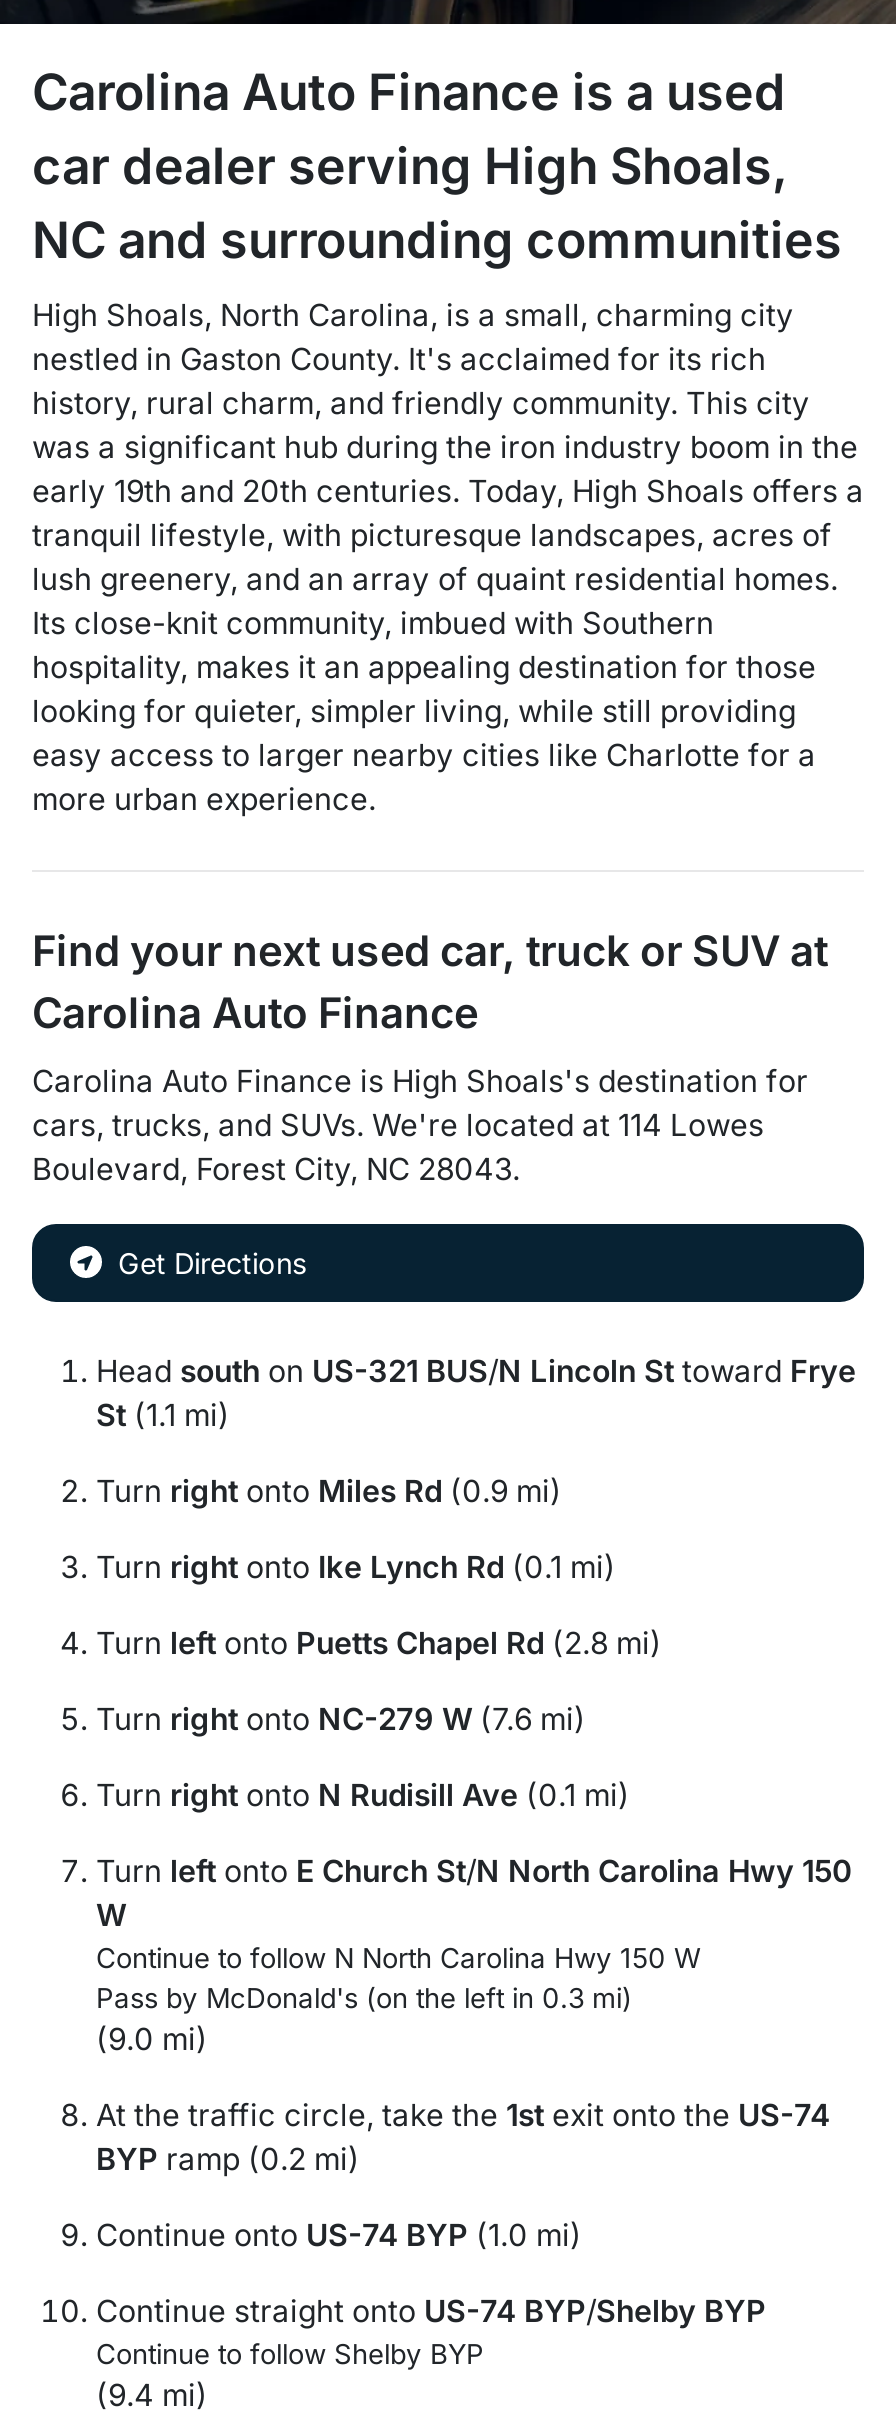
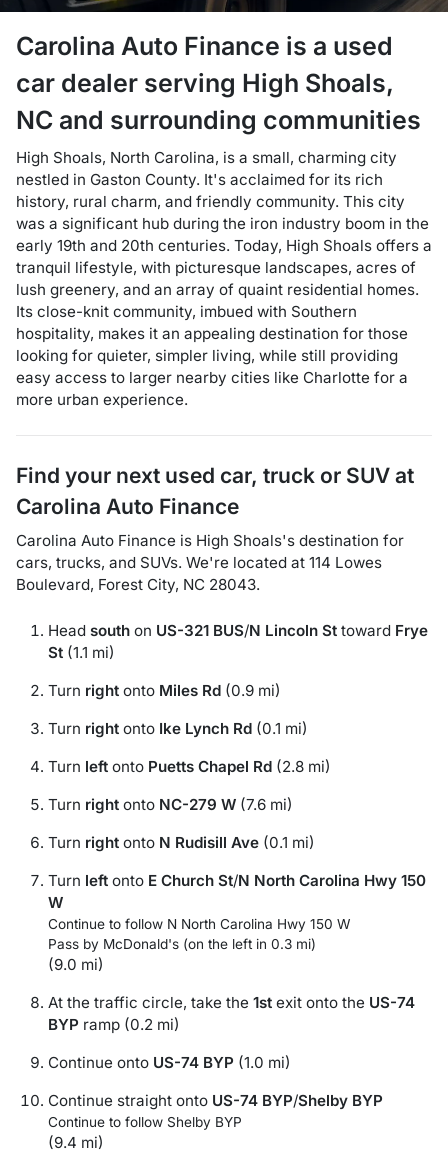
- Get Directions
